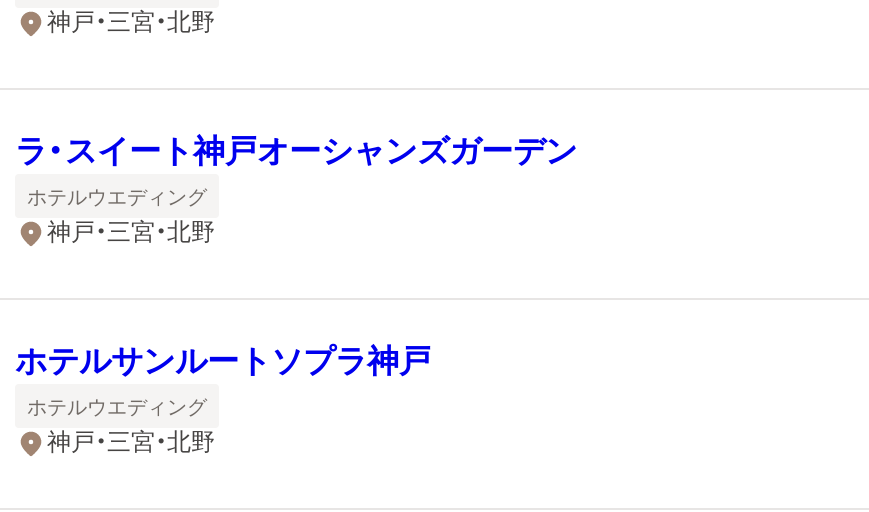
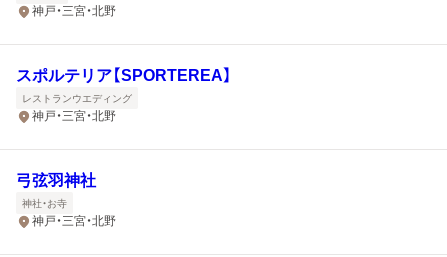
- ラ・スイート神戸オーシャンズガーデン
+ スポルテリア【SPORTEREA】

- ホテルウエディング
+ レストランウエディング

- ホテルサンルートソプラ神戸
+ 弓弦羽神社

- ホテルウエディング
+ 神社・お寺
